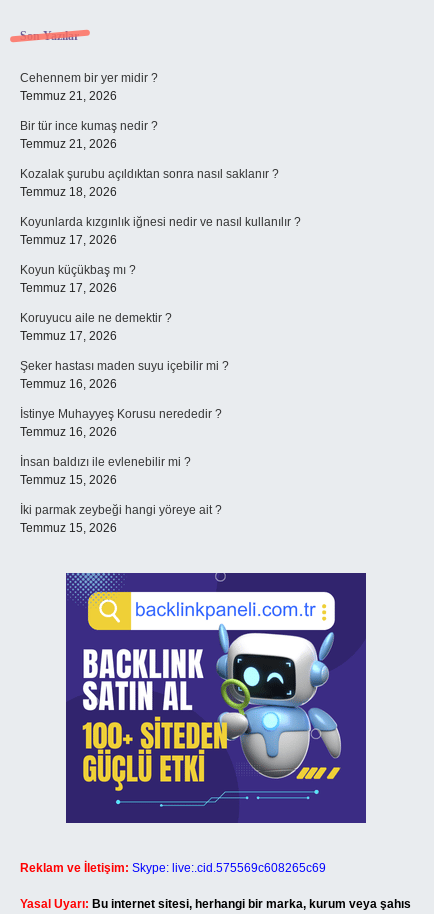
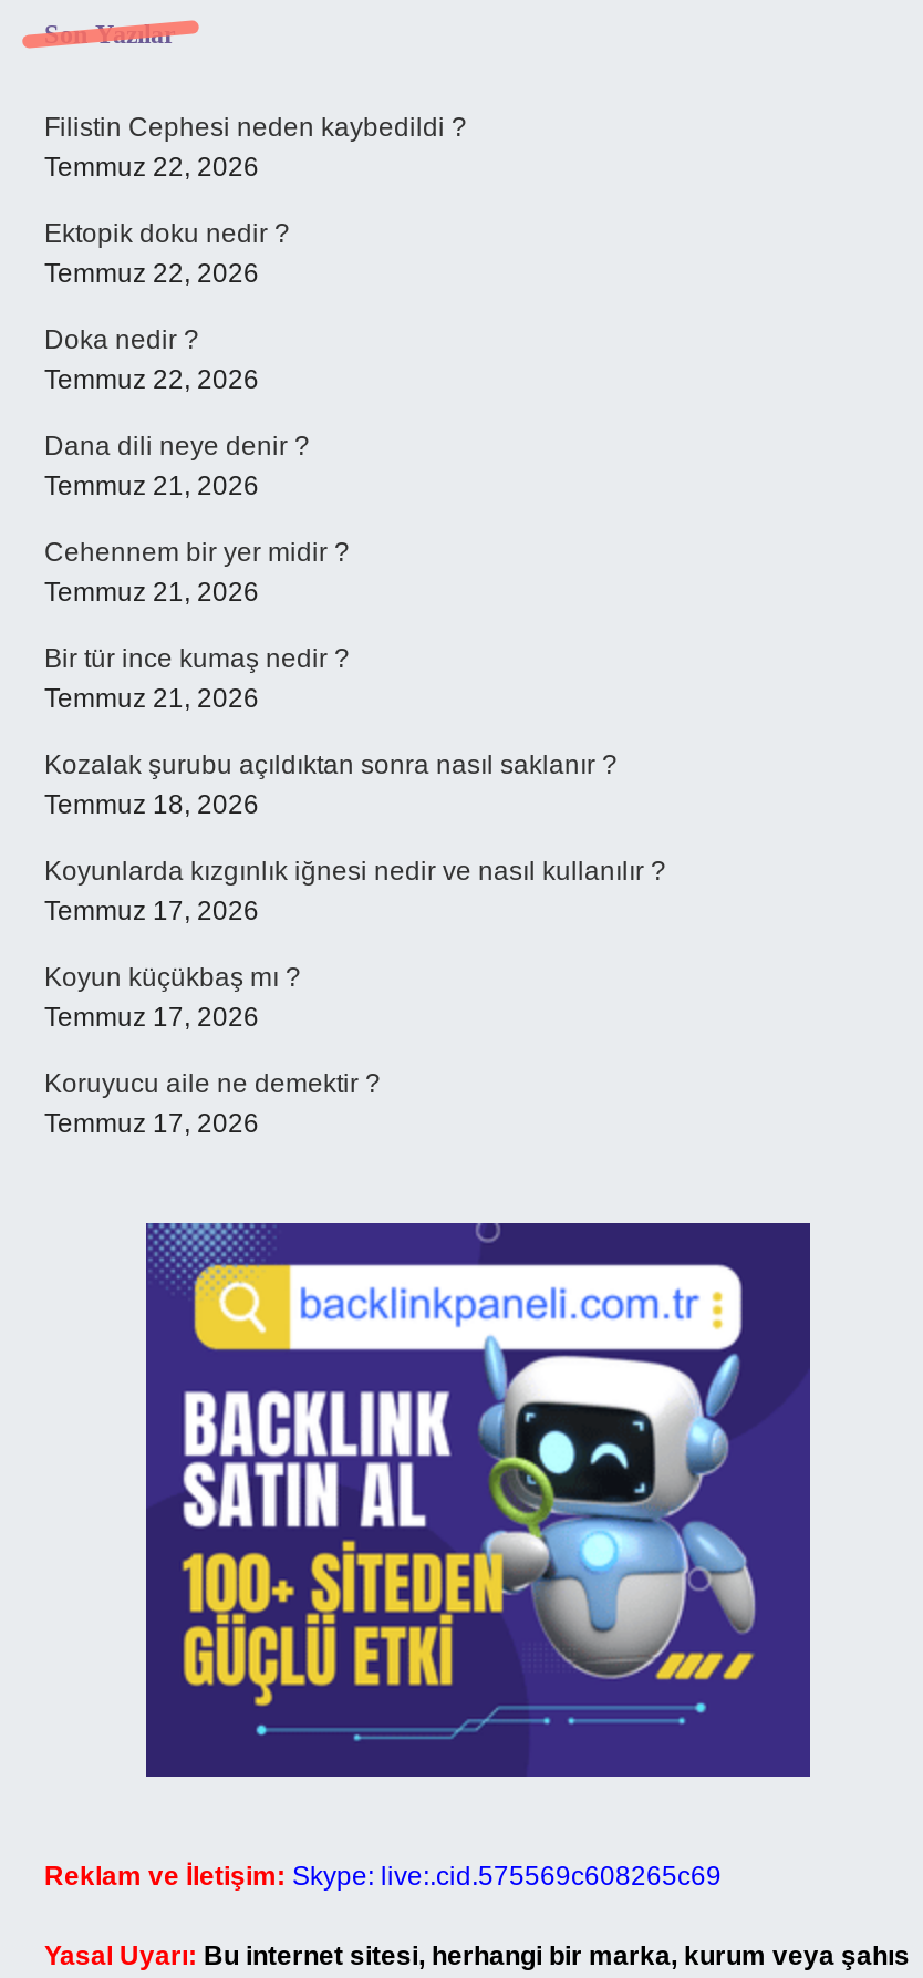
+ Filistin Cephesi neden kaybedildi ?
+ Temmuz 22, 2026
+ Ektopik doku nedir ?
+ Temmuz 22, 2026
+ Doka nedir ?
+ Temmuz 22, 2026
+ Dana dili neye denir ?
+ Temmuz 21, 2026

moved down: Cehennem bir yer midir ? | Temmuz 21, 2026 | Bir tür ince kumaş nedir ? | ... | Koruyucu aile ne demektir ? | Temmuz 17, 2026

- Şeker hastası maden suyu içebilir mi ?
- Temmuz 16, 2026
- İstinye Muhayyeş Korusu nerededir ?
- Temmuz 16, 2026
- İnsan baldızı ile evlenebilir mi ?
- Temmuz 15, 2026
- İki parmak zeybeği hangi yöreye ait ?
- Temmuz 15, 2026
